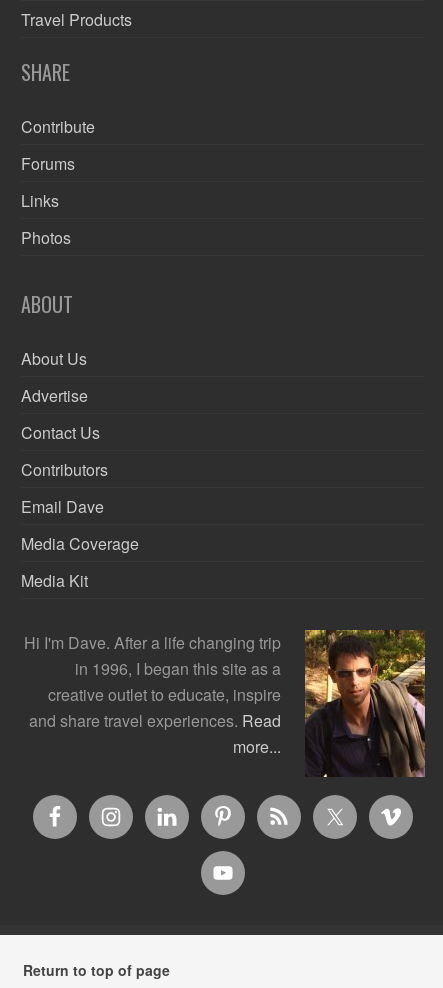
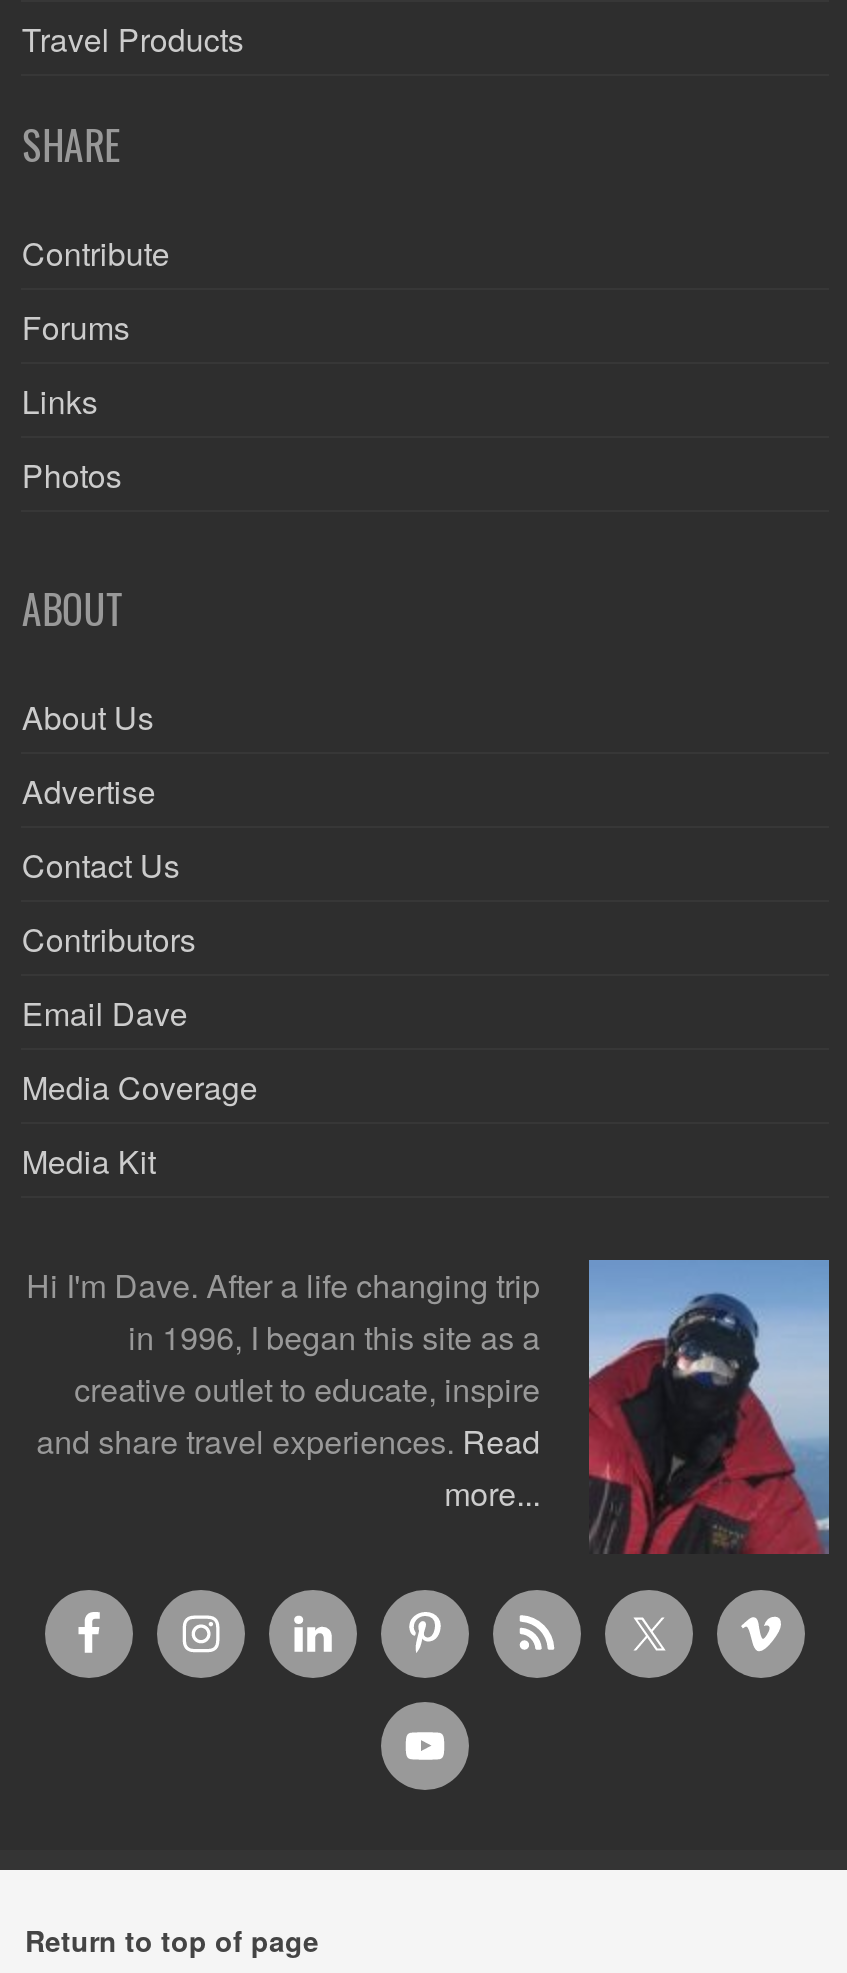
- [image]
+ [image]
